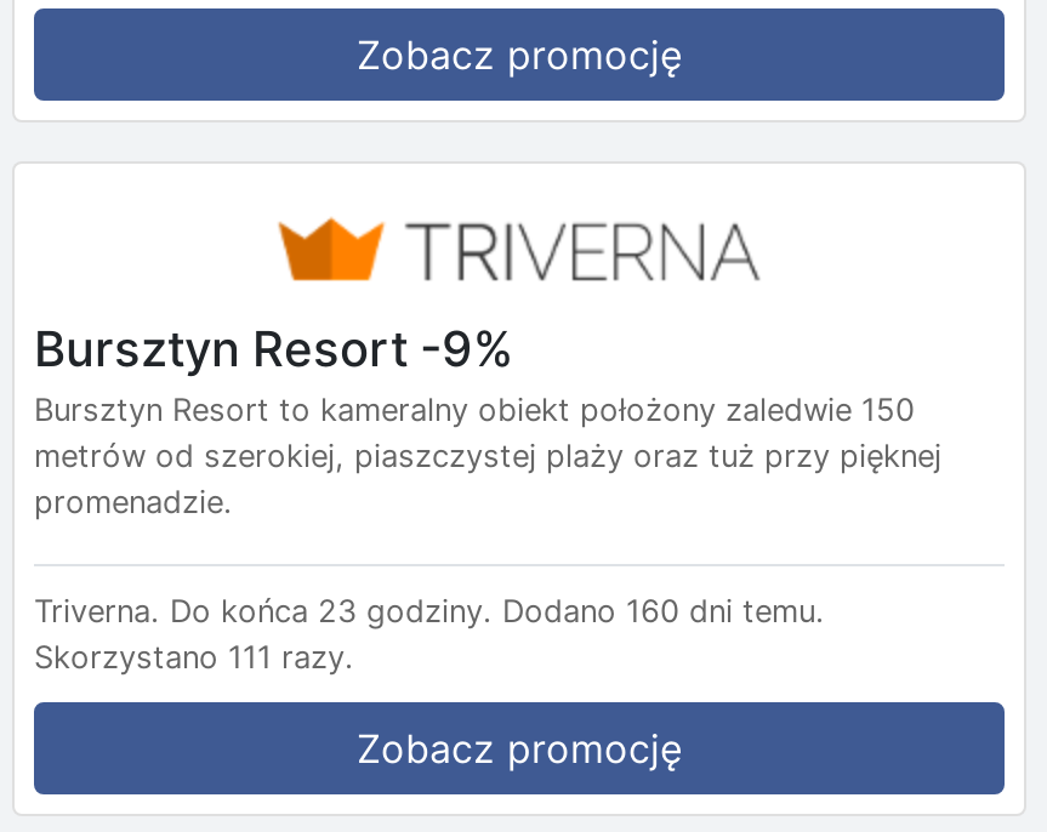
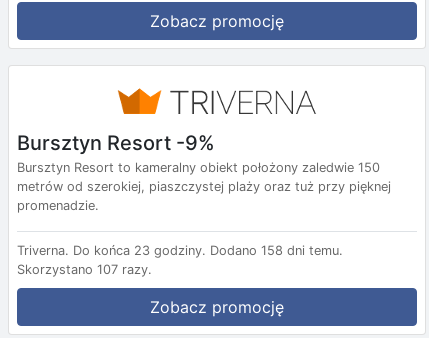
- Triverna. Do końca 23 godziny. Dodano 160 dni temu.
+ Triverna. Do końca 23 godziny. Dodano 158 dni temu.

- Skorzystano 111 razy.
+ Skorzystano 107 razy.
